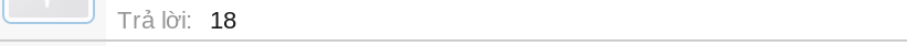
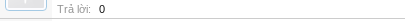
- Trả lời: 18
+ Trả lời: 0
